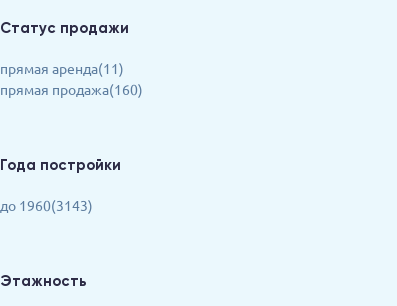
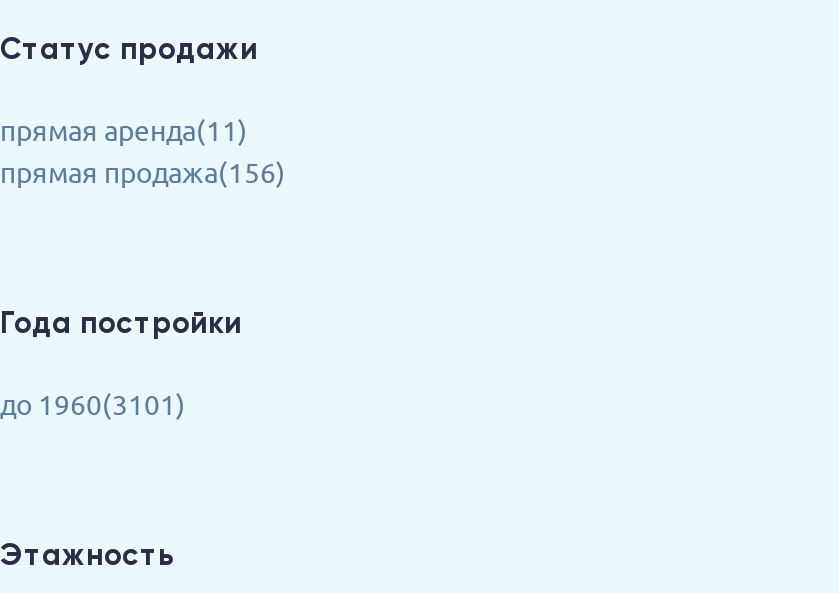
- прямая продажа(160)
+ прямая продажа(156)

- до 1960(3143)
+ до 1960(3101)
